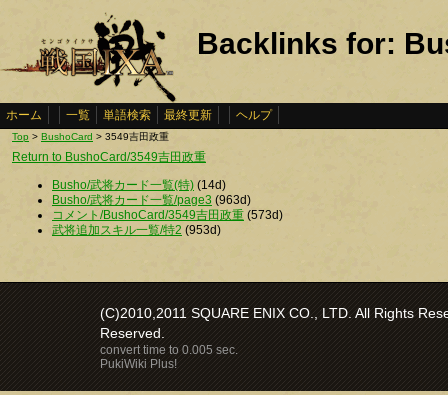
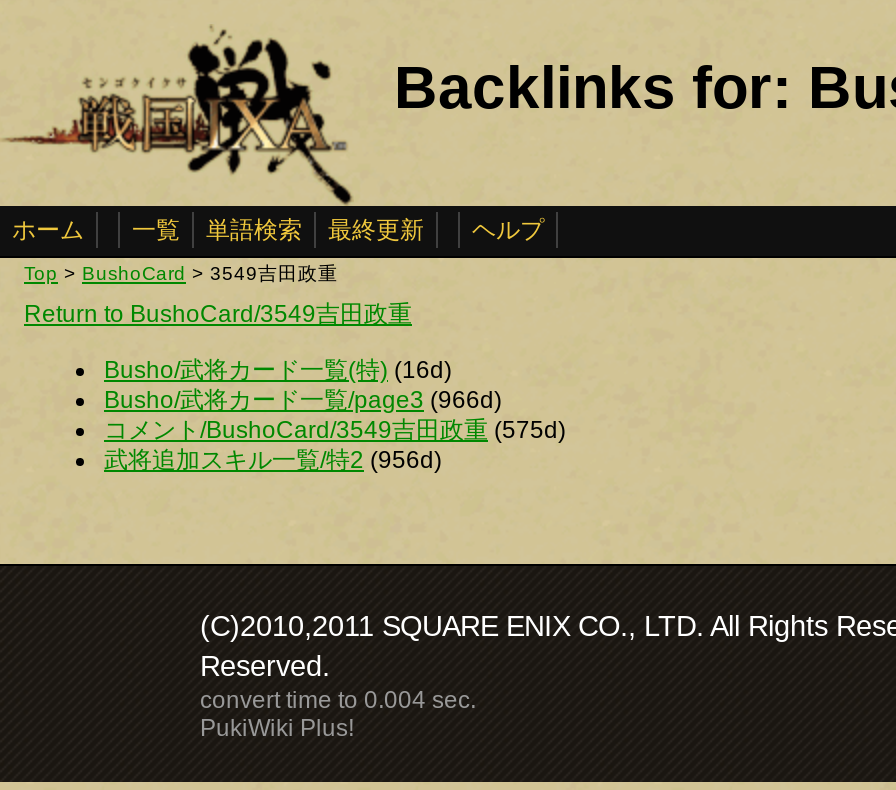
- Busho/武将カード一覧(特) (14d)
+ Busho/武将カード一覧(特) (16d)

- Busho/武将カード一覧/page3 (963d)
+ Busho/武将カード一覧/page3 (966d)

- コメント/BushoCard/3549吉田政重(573d)
+ コメント/BushoCard/3549吉田政重(575d)

- 武将追加スキル一覧/特2 (953d)
+ 武将追加スキル一覧/特2 (956d)

- convert time to 0.005 sec.
+ convert time to 0.004 sec.
